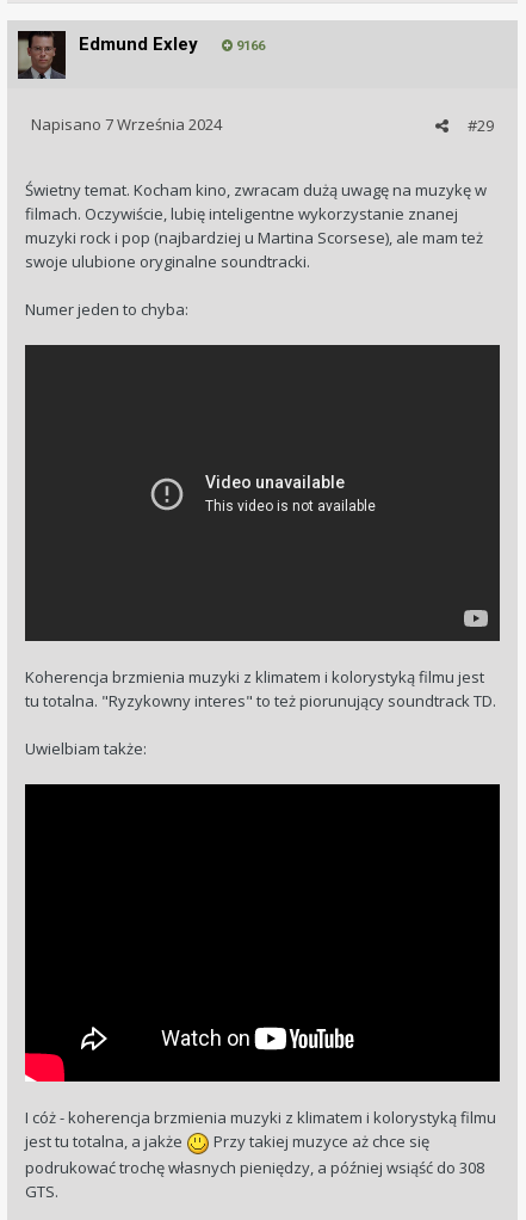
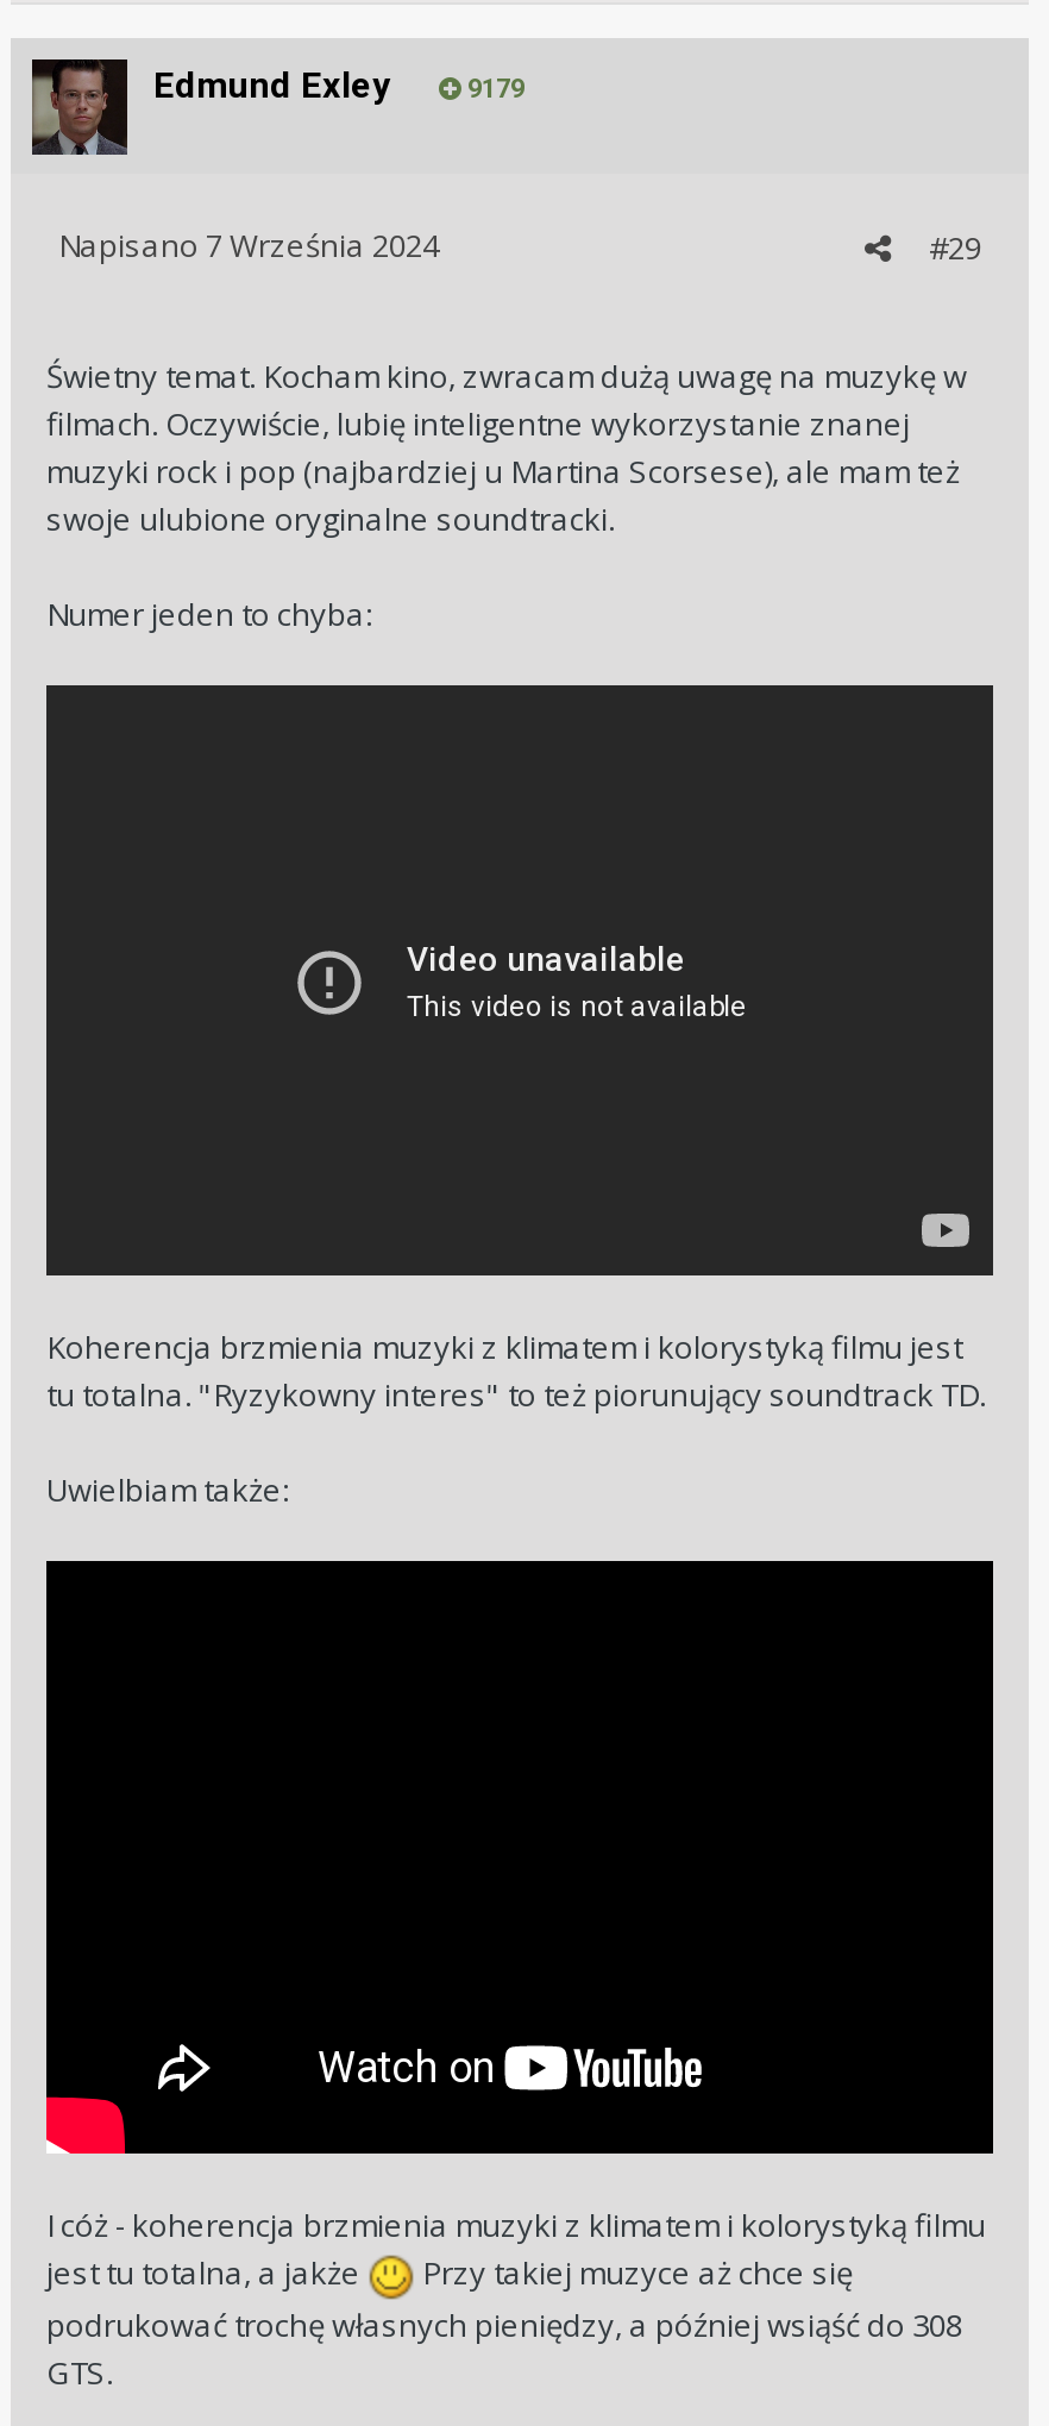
- 9166
+ 9179
